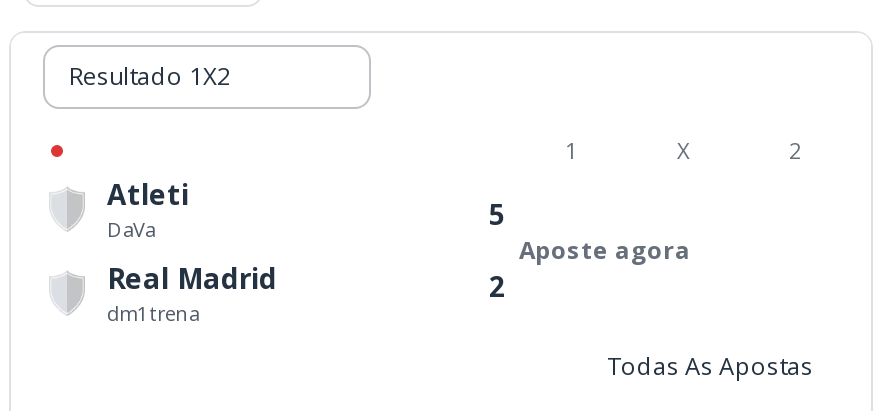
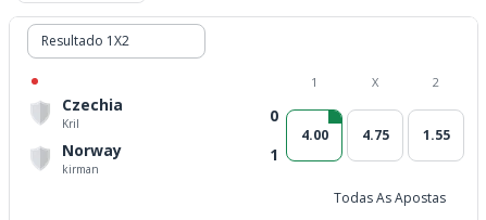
- Atleti
- DaVa
- Real Madrid
- dm1trena
+ Czechia
+ Kril
+ Norway
+ kirman

- 5
+ 0

- Aposte agora
+ 4.00
+ 4.75
+ 1.55

- 2
+ 1
